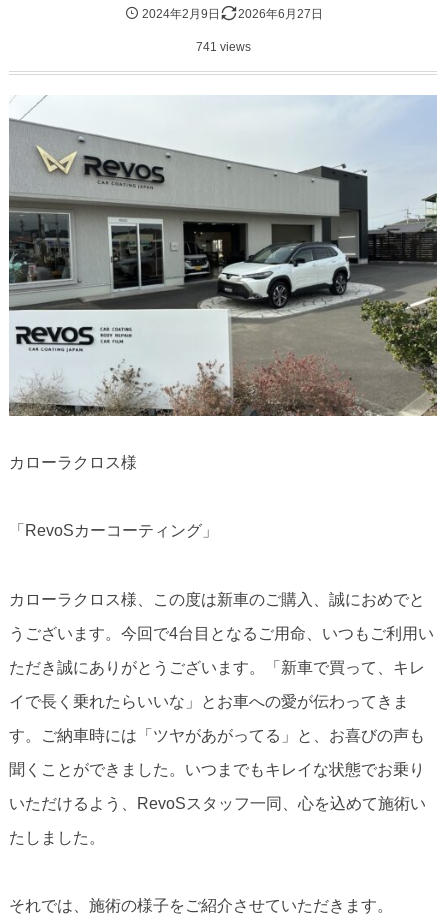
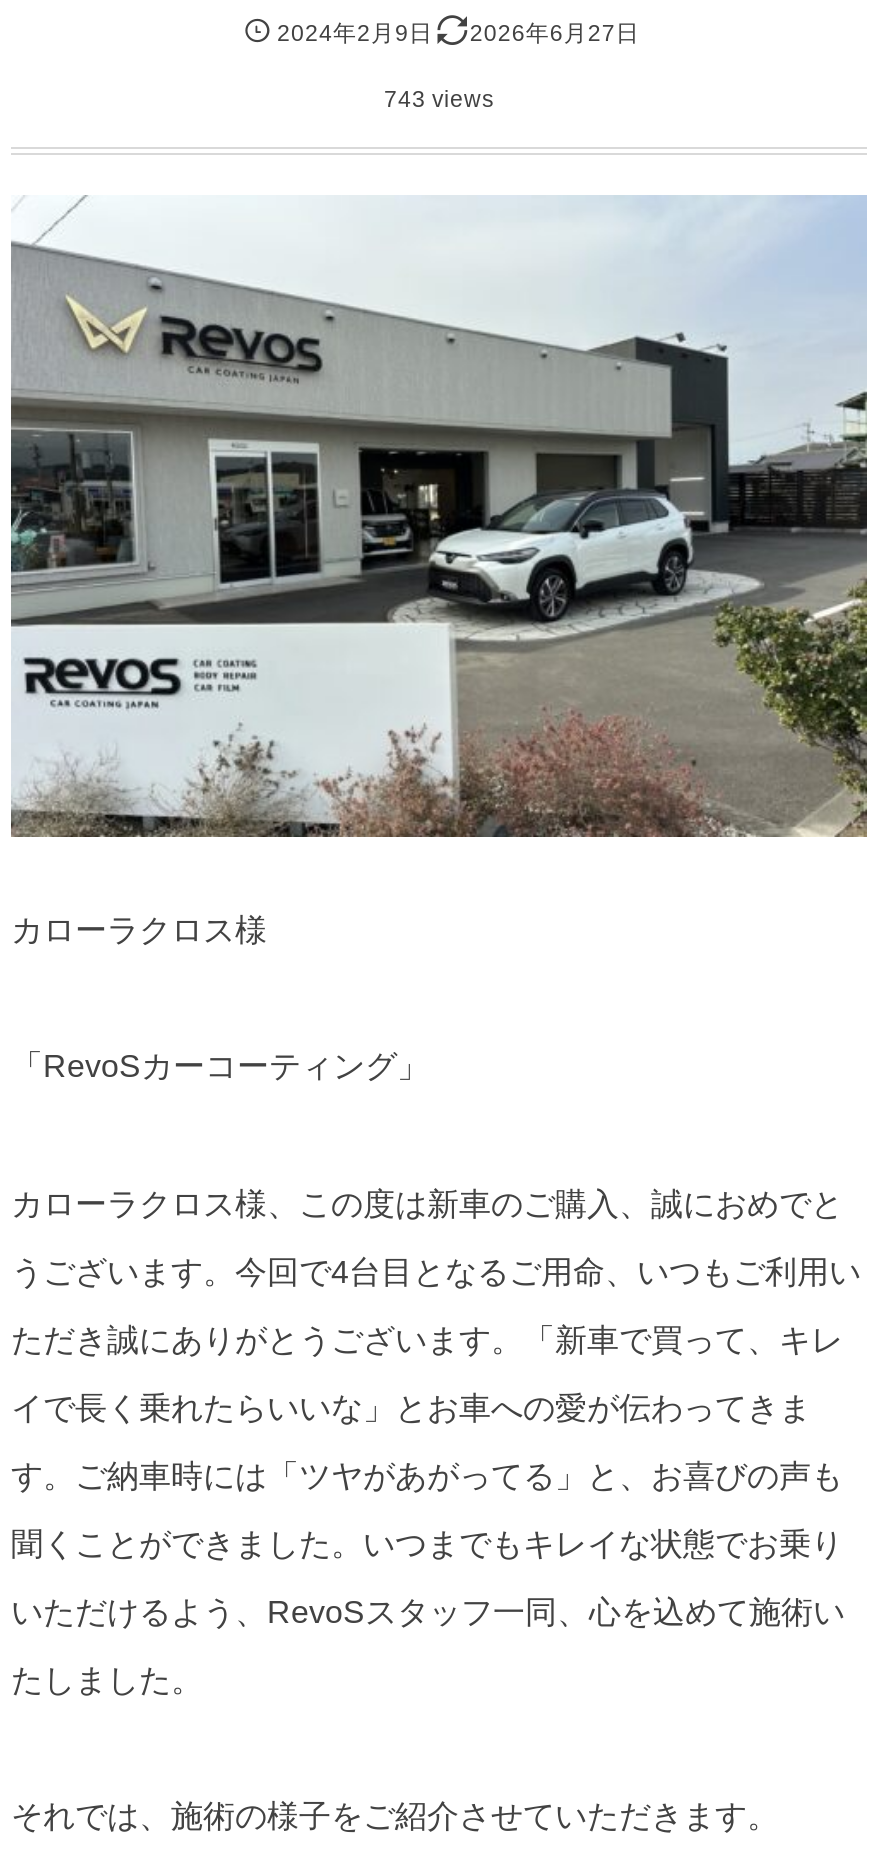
- 741 views
+ 743 views
